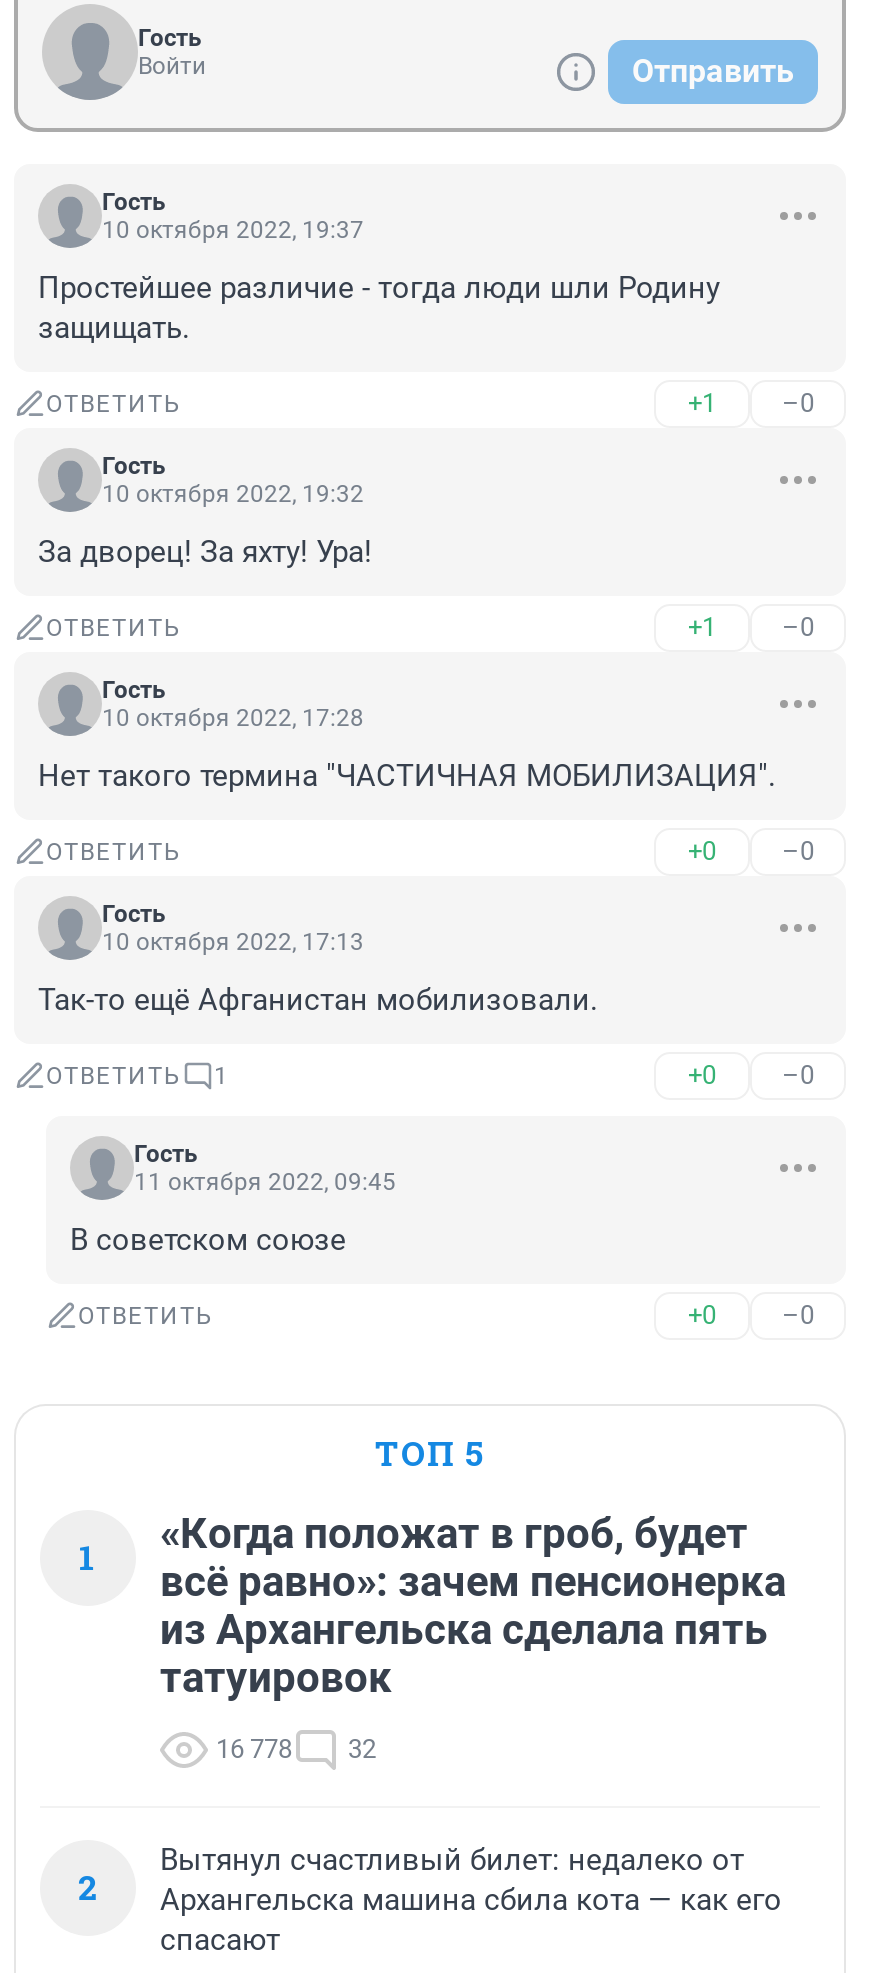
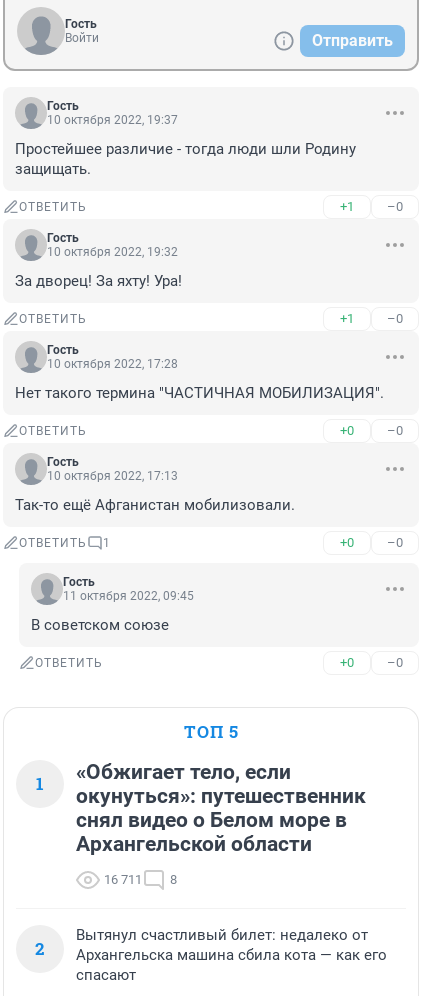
- «Когда положат в гроб, будет
- всё равно»: зачем пенсионерка
- из Архангельска сделала пять
- татуировок
+ «Обжигает тело, если
+ окунуться»: путешественник
+ снял видео о Белом море в
+ Архангельской области

- 16 778
- 32
+ 16 711
+ 8
